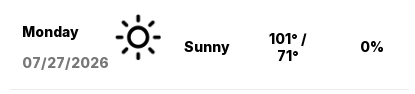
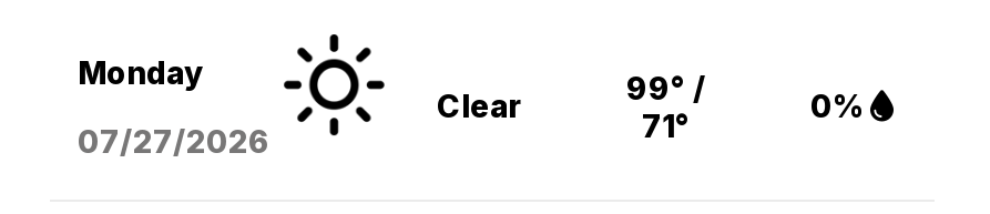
- Sunny
- 101° /
+ Clear
+ 99° /
